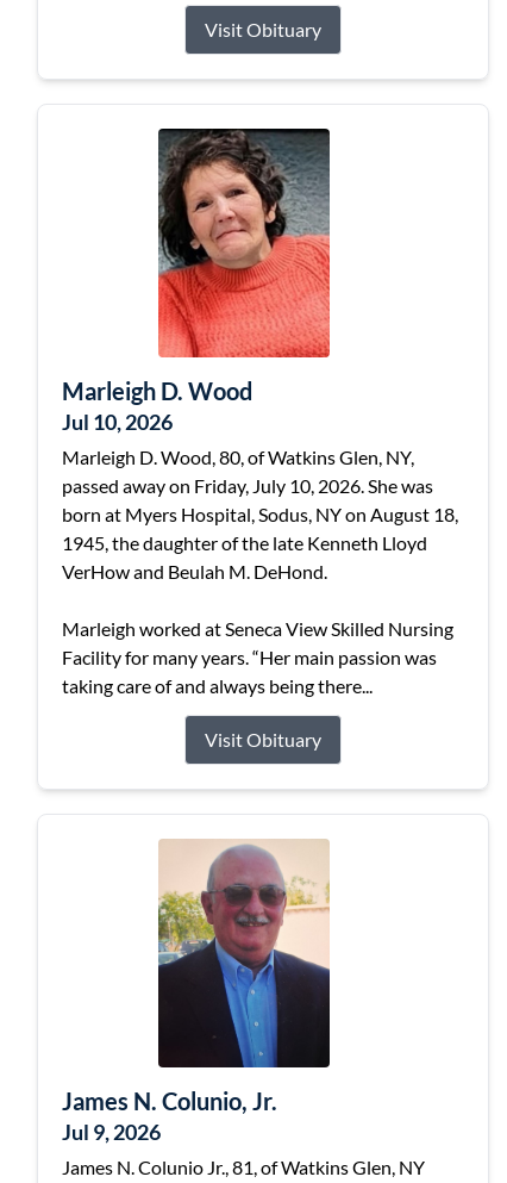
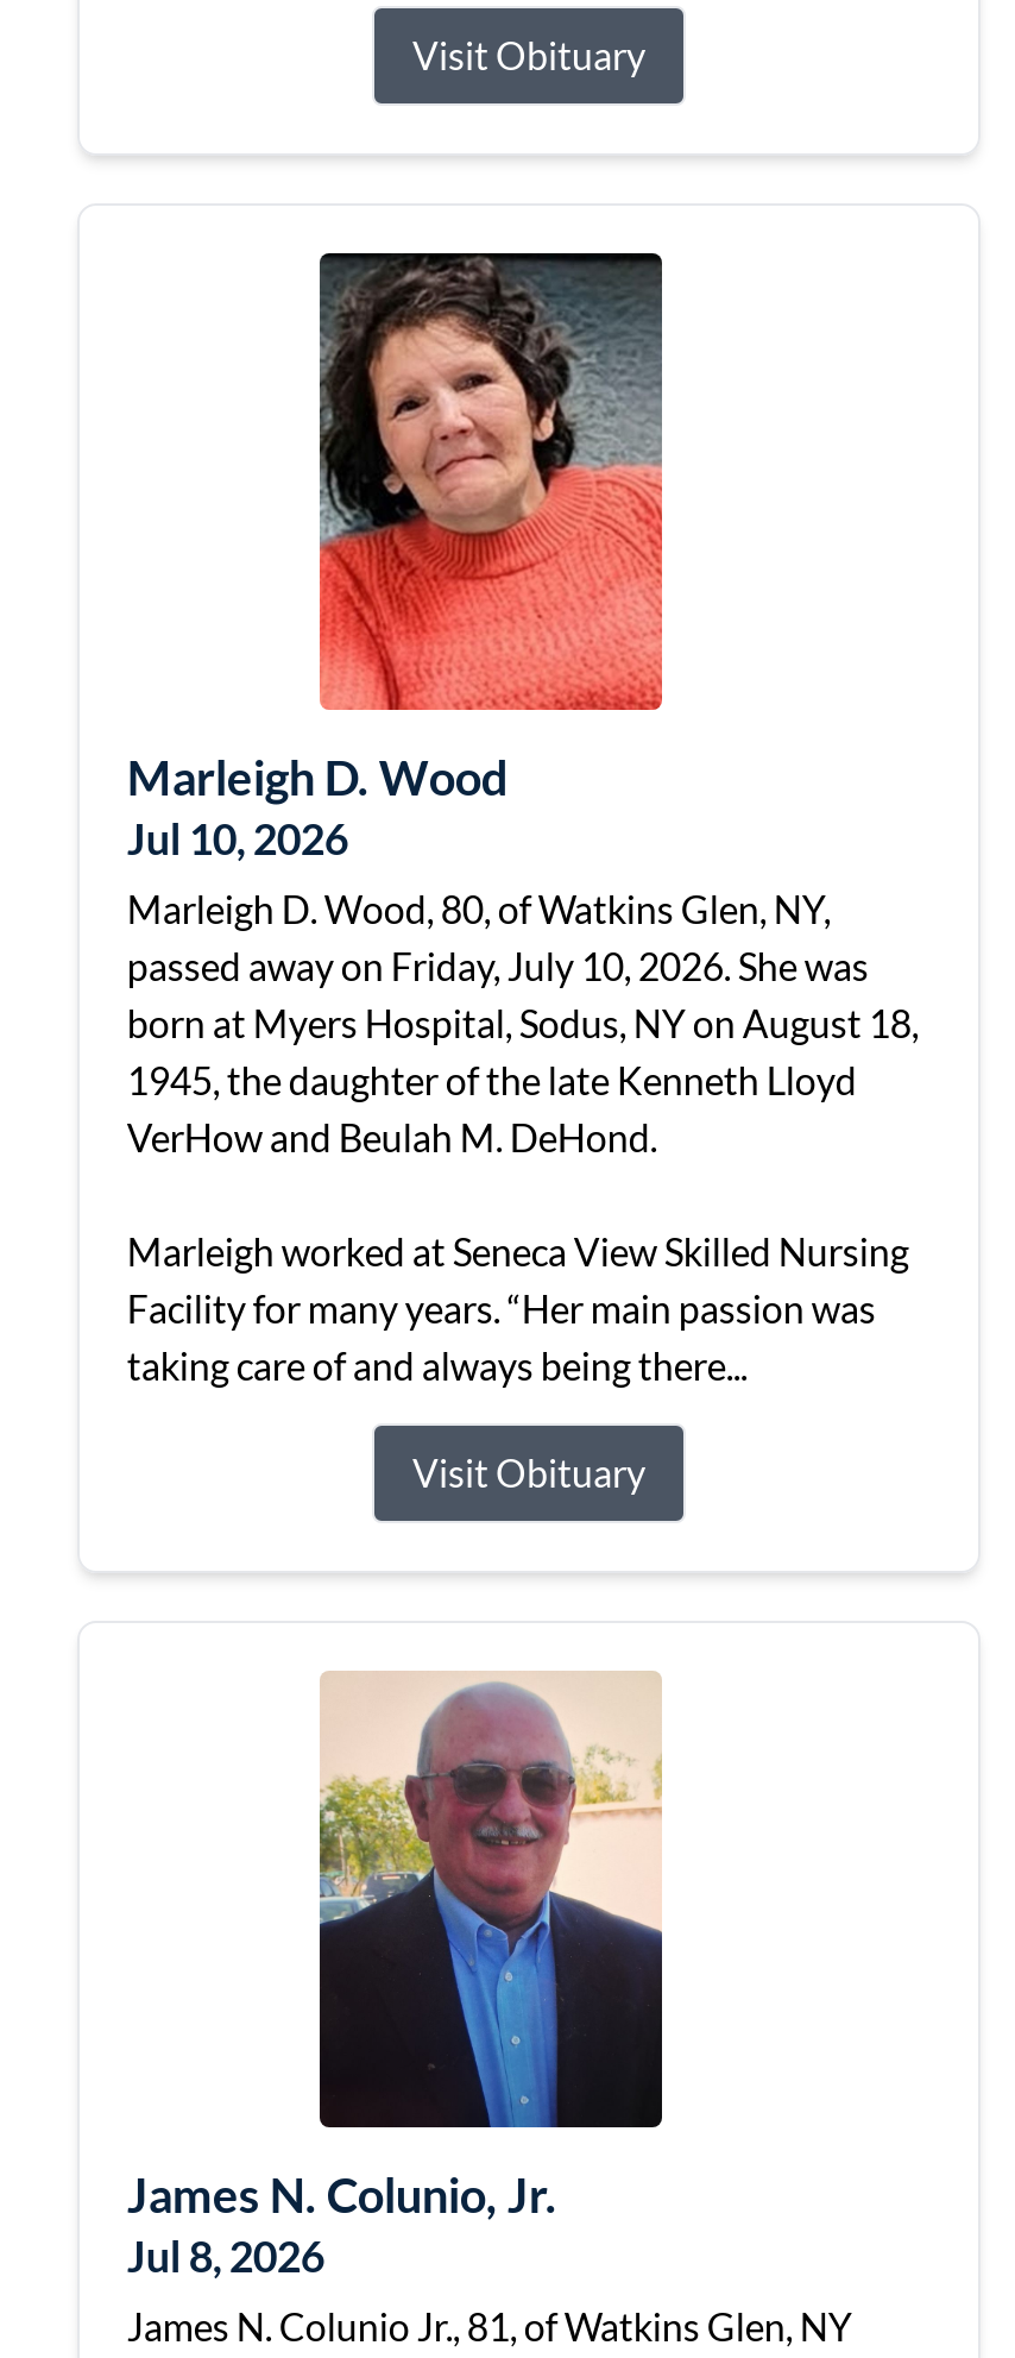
- Jul 9, 2026
+ Jul 8, 2026
